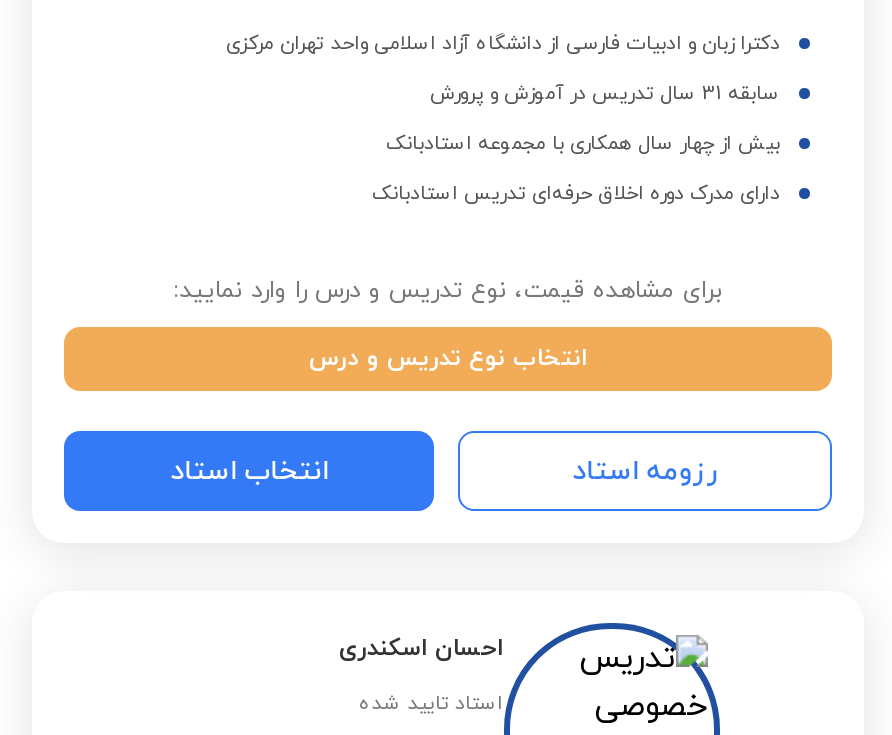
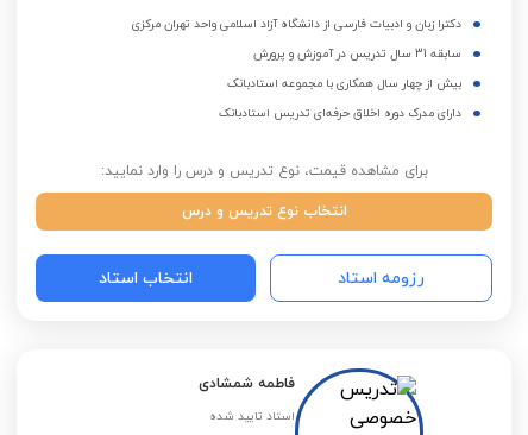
- احسان اسکندری
+ فاطمه شمشادی
